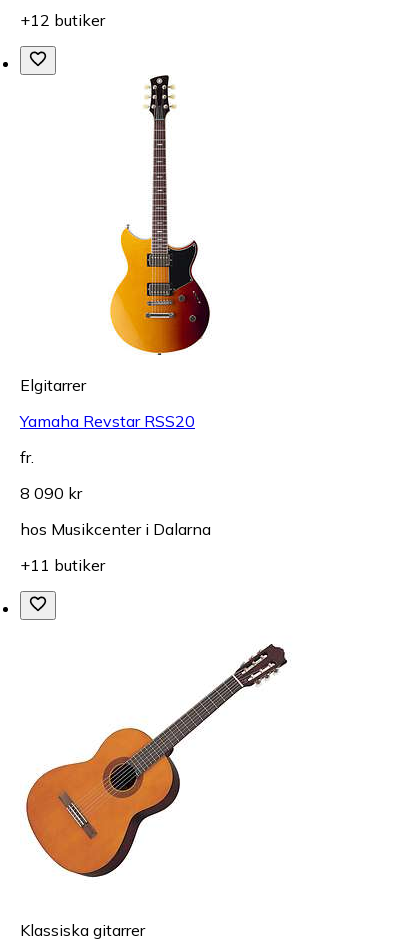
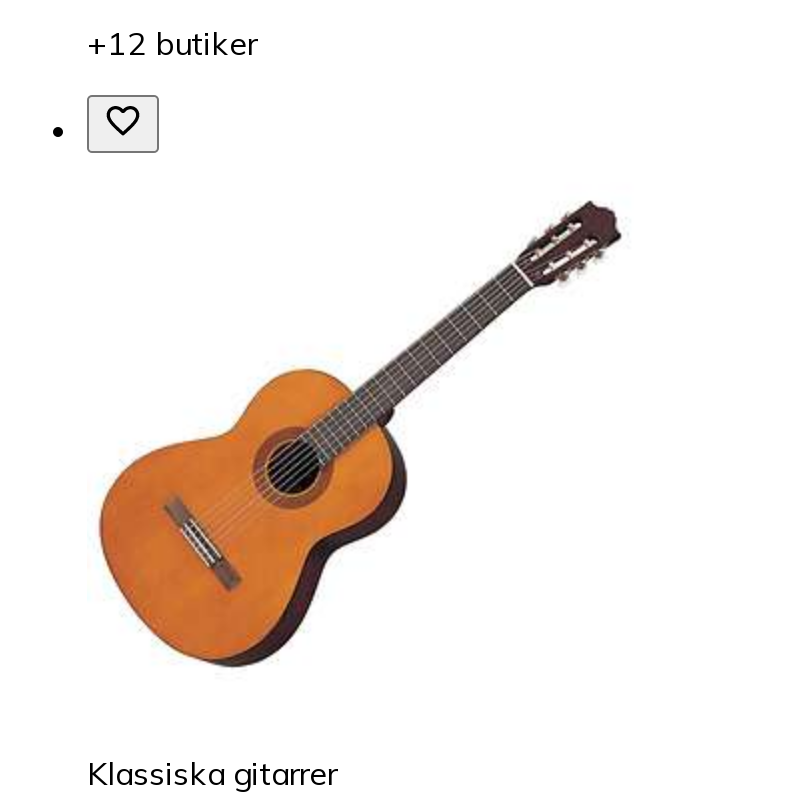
- [image]
- Elgitarrer
- Yamaha Revstar RSS20
- fr.
- 8 090 kr
- hos Musikcenter i Dalarna
- +11 butiker
